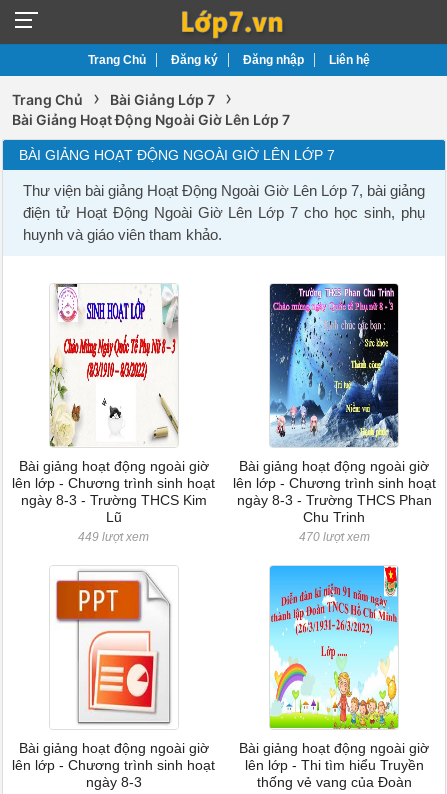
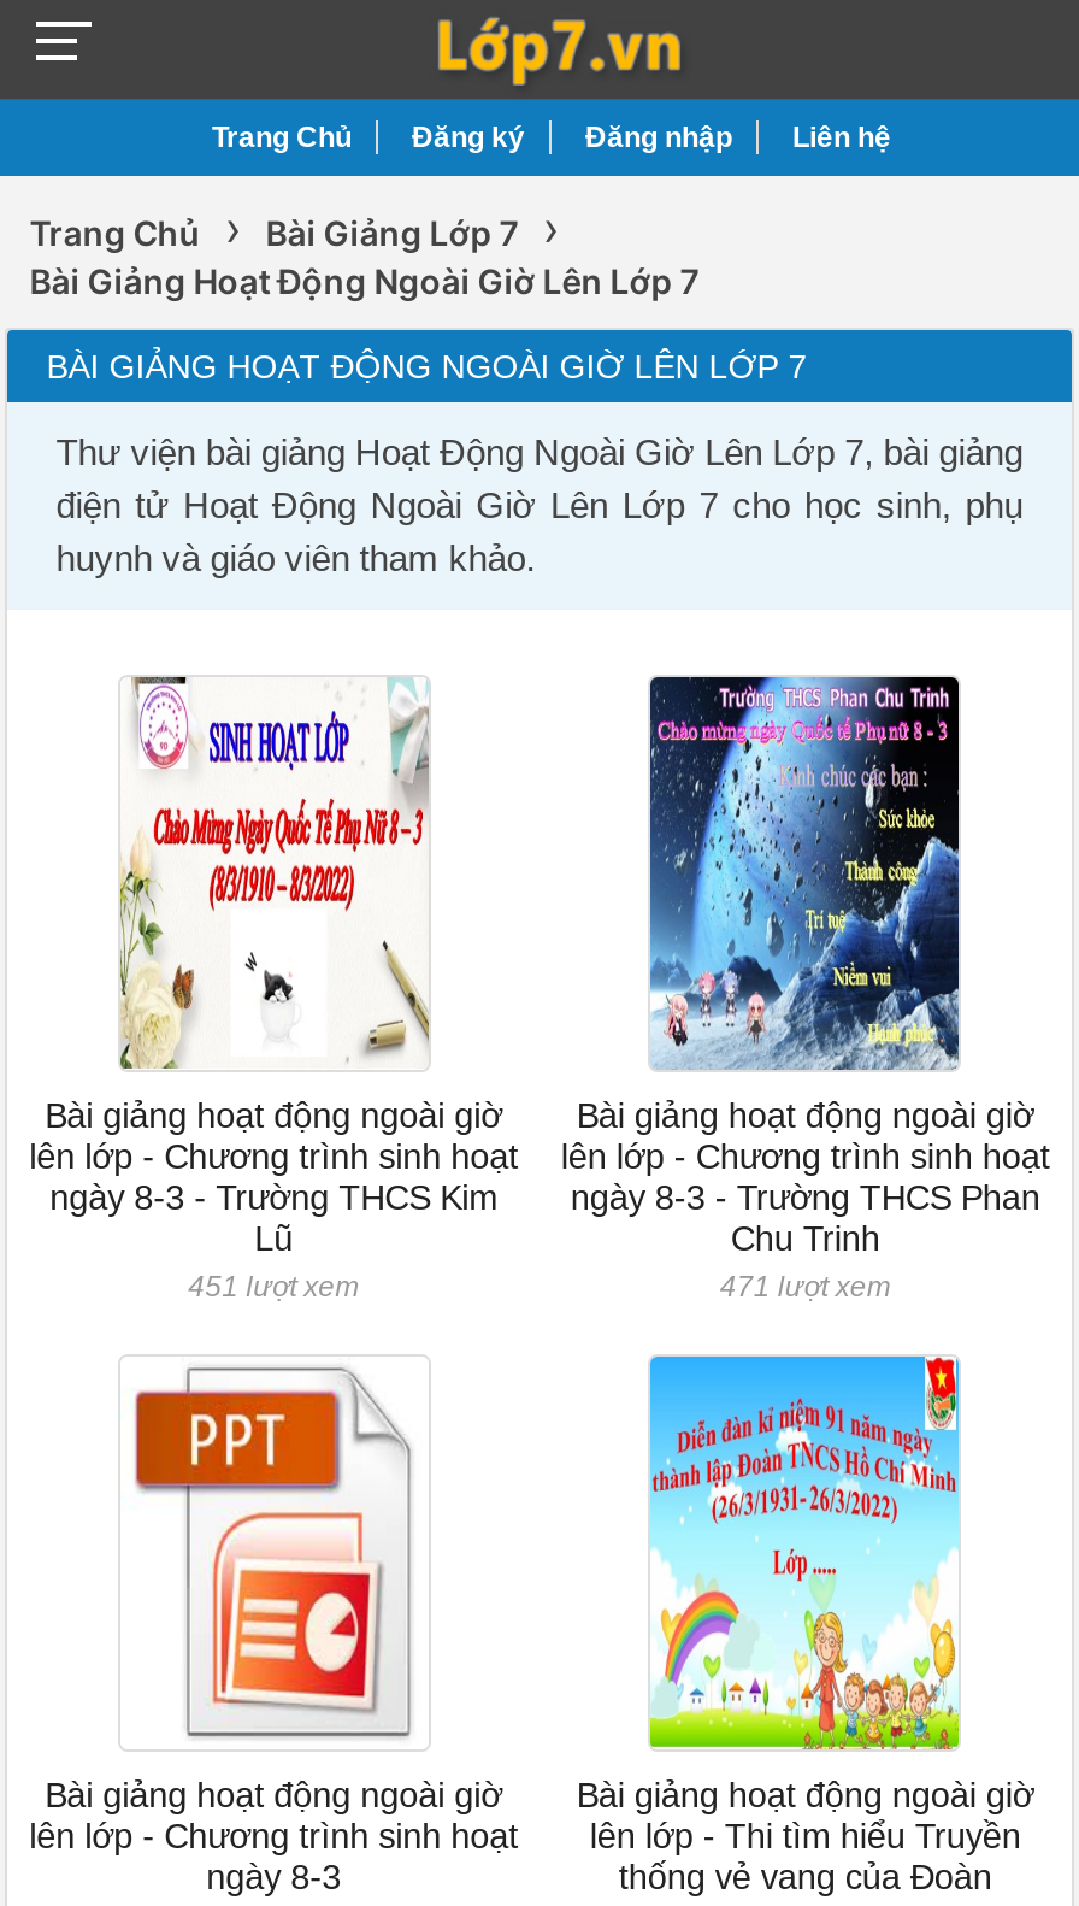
- 449 lượt xem
+ 451 lượt xem

- 470 lượt xem
+ 471 lượt xem
